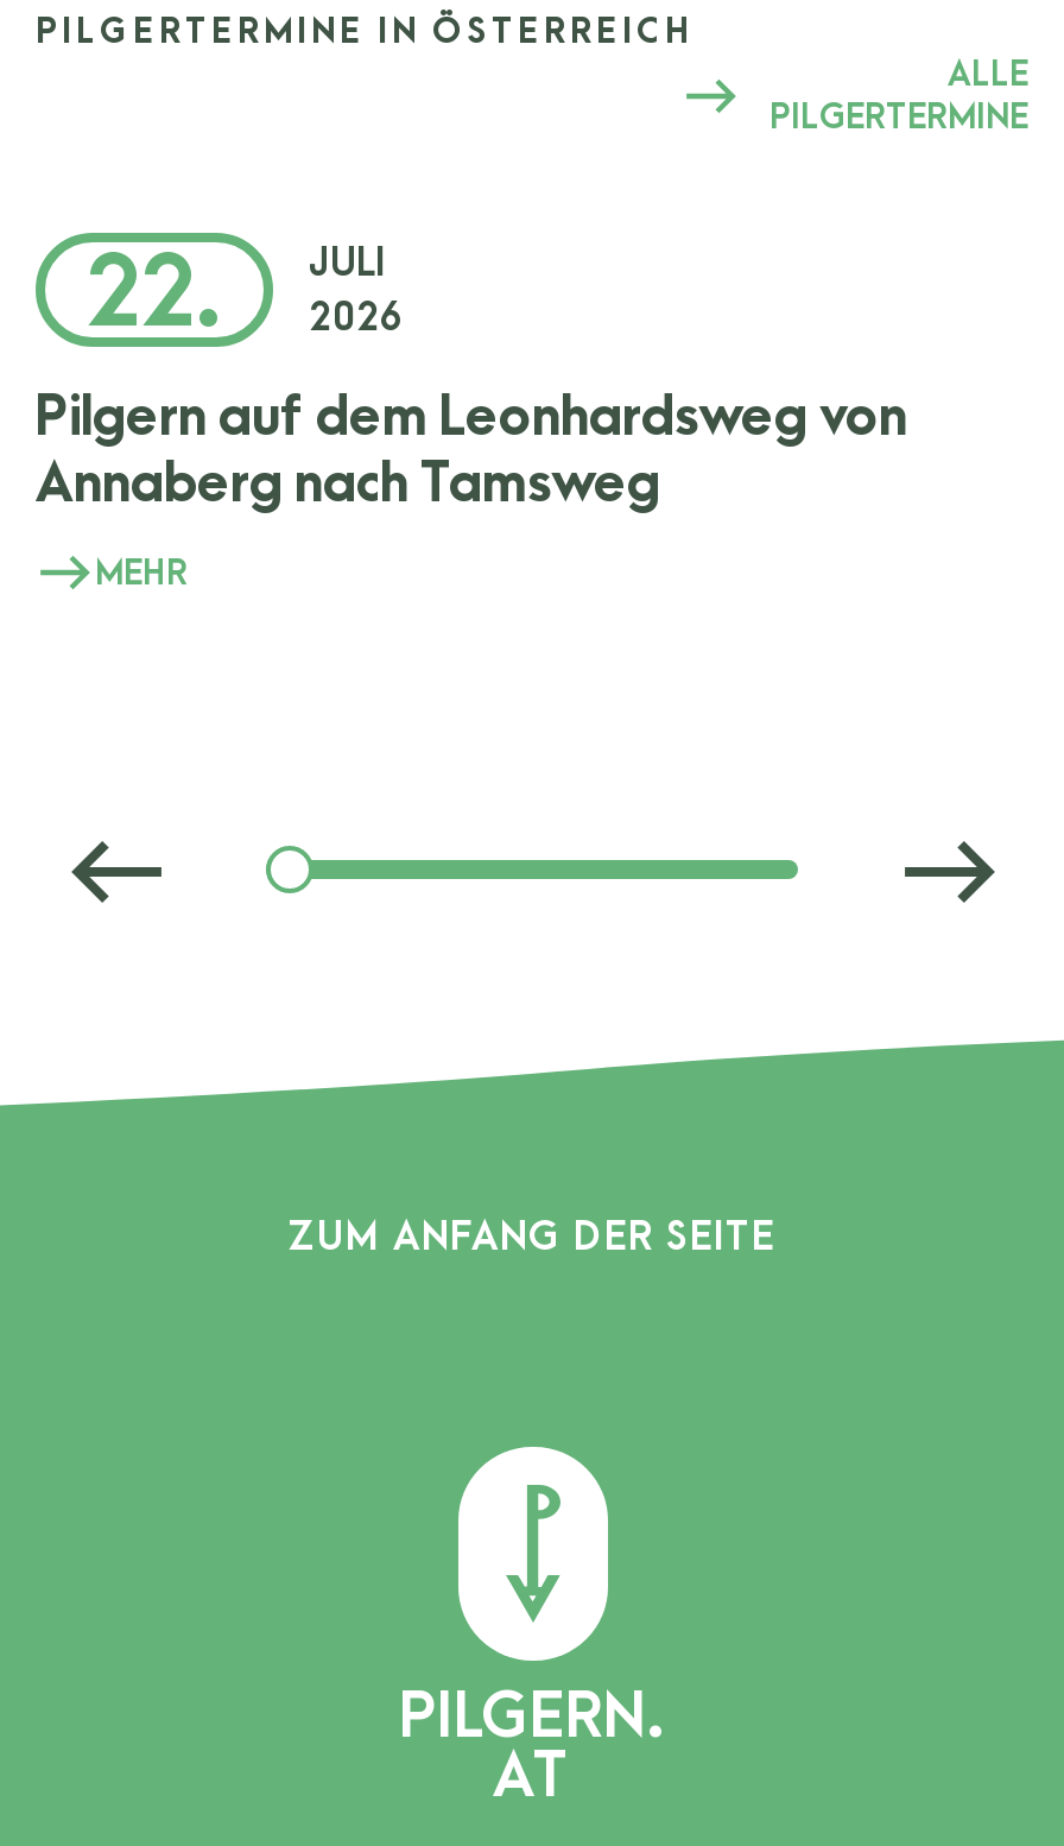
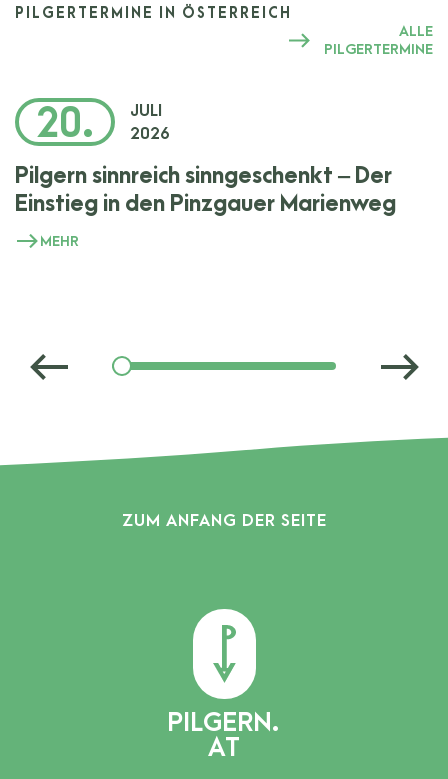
- 22. JULI 2026
+ 20. JULI 2026

- Pilgern auf dem Leonhardsweg von
- Annaberg nach Tamsweg
+ Pilgern sinnreich sinngeschenkt ‒ Der
+ Einstieg in den Pinzgauer Marienweg
